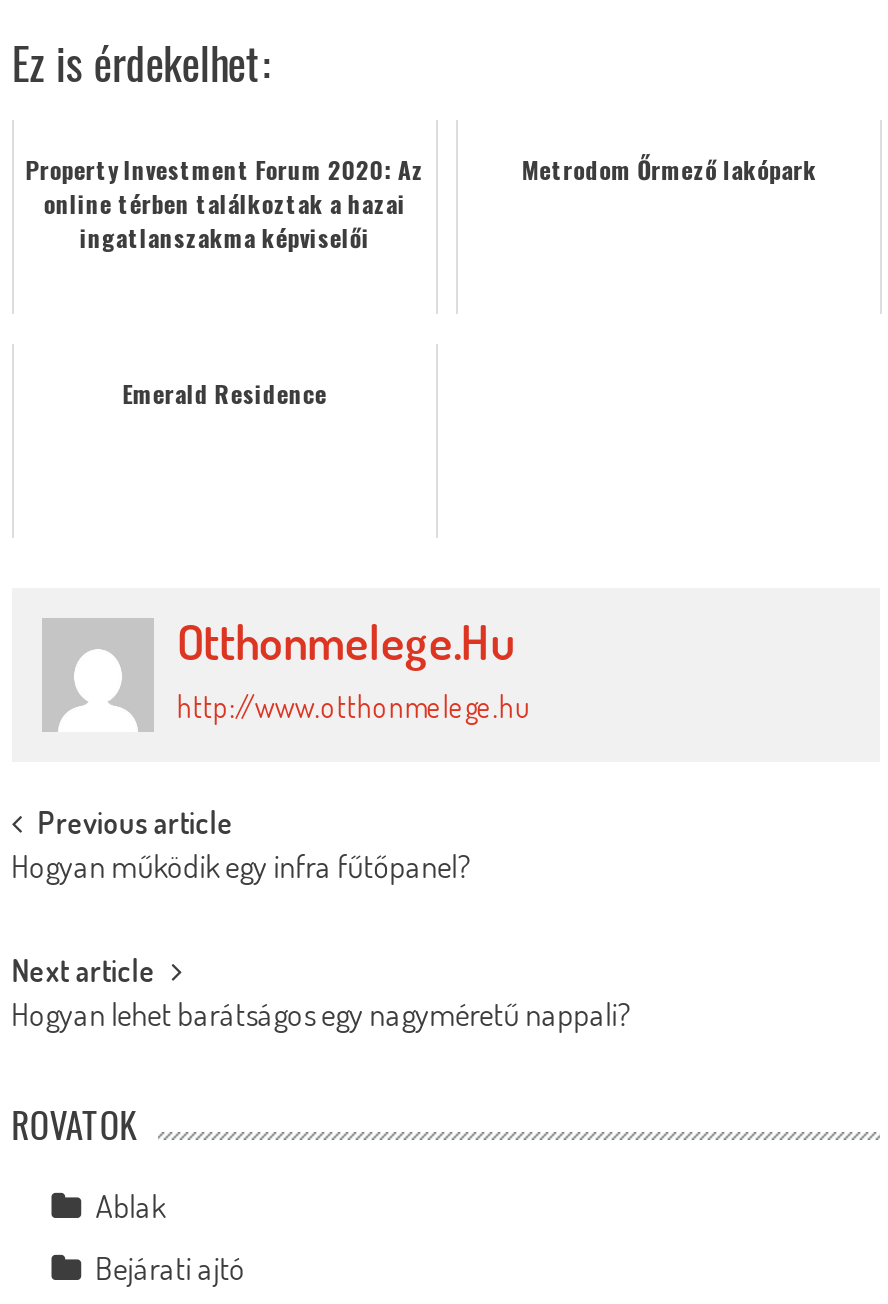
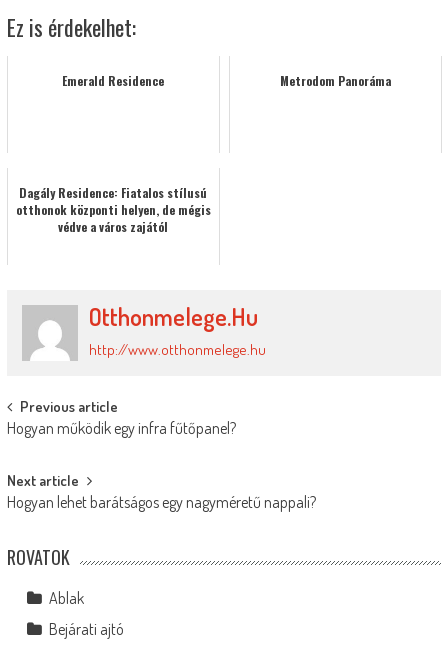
- Property Investment Forum 2020: Az
- online térben találkoztak a hazai
- ingatlanszakma képviselői

- Metrodom Őrmező lakópark

moved up: Emerald Residence

+ Dagály Residence: Fiatalos stílusú
+ otthonok központi helyen, de mégis
+ védve a város zajától

+ Metrodom Panoráma
